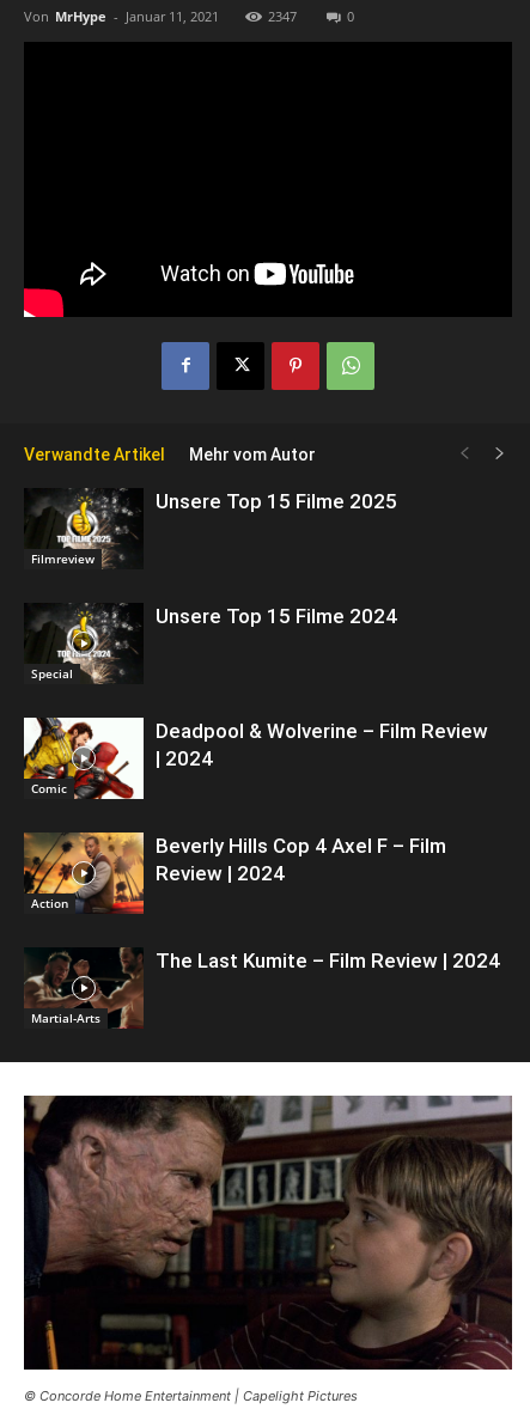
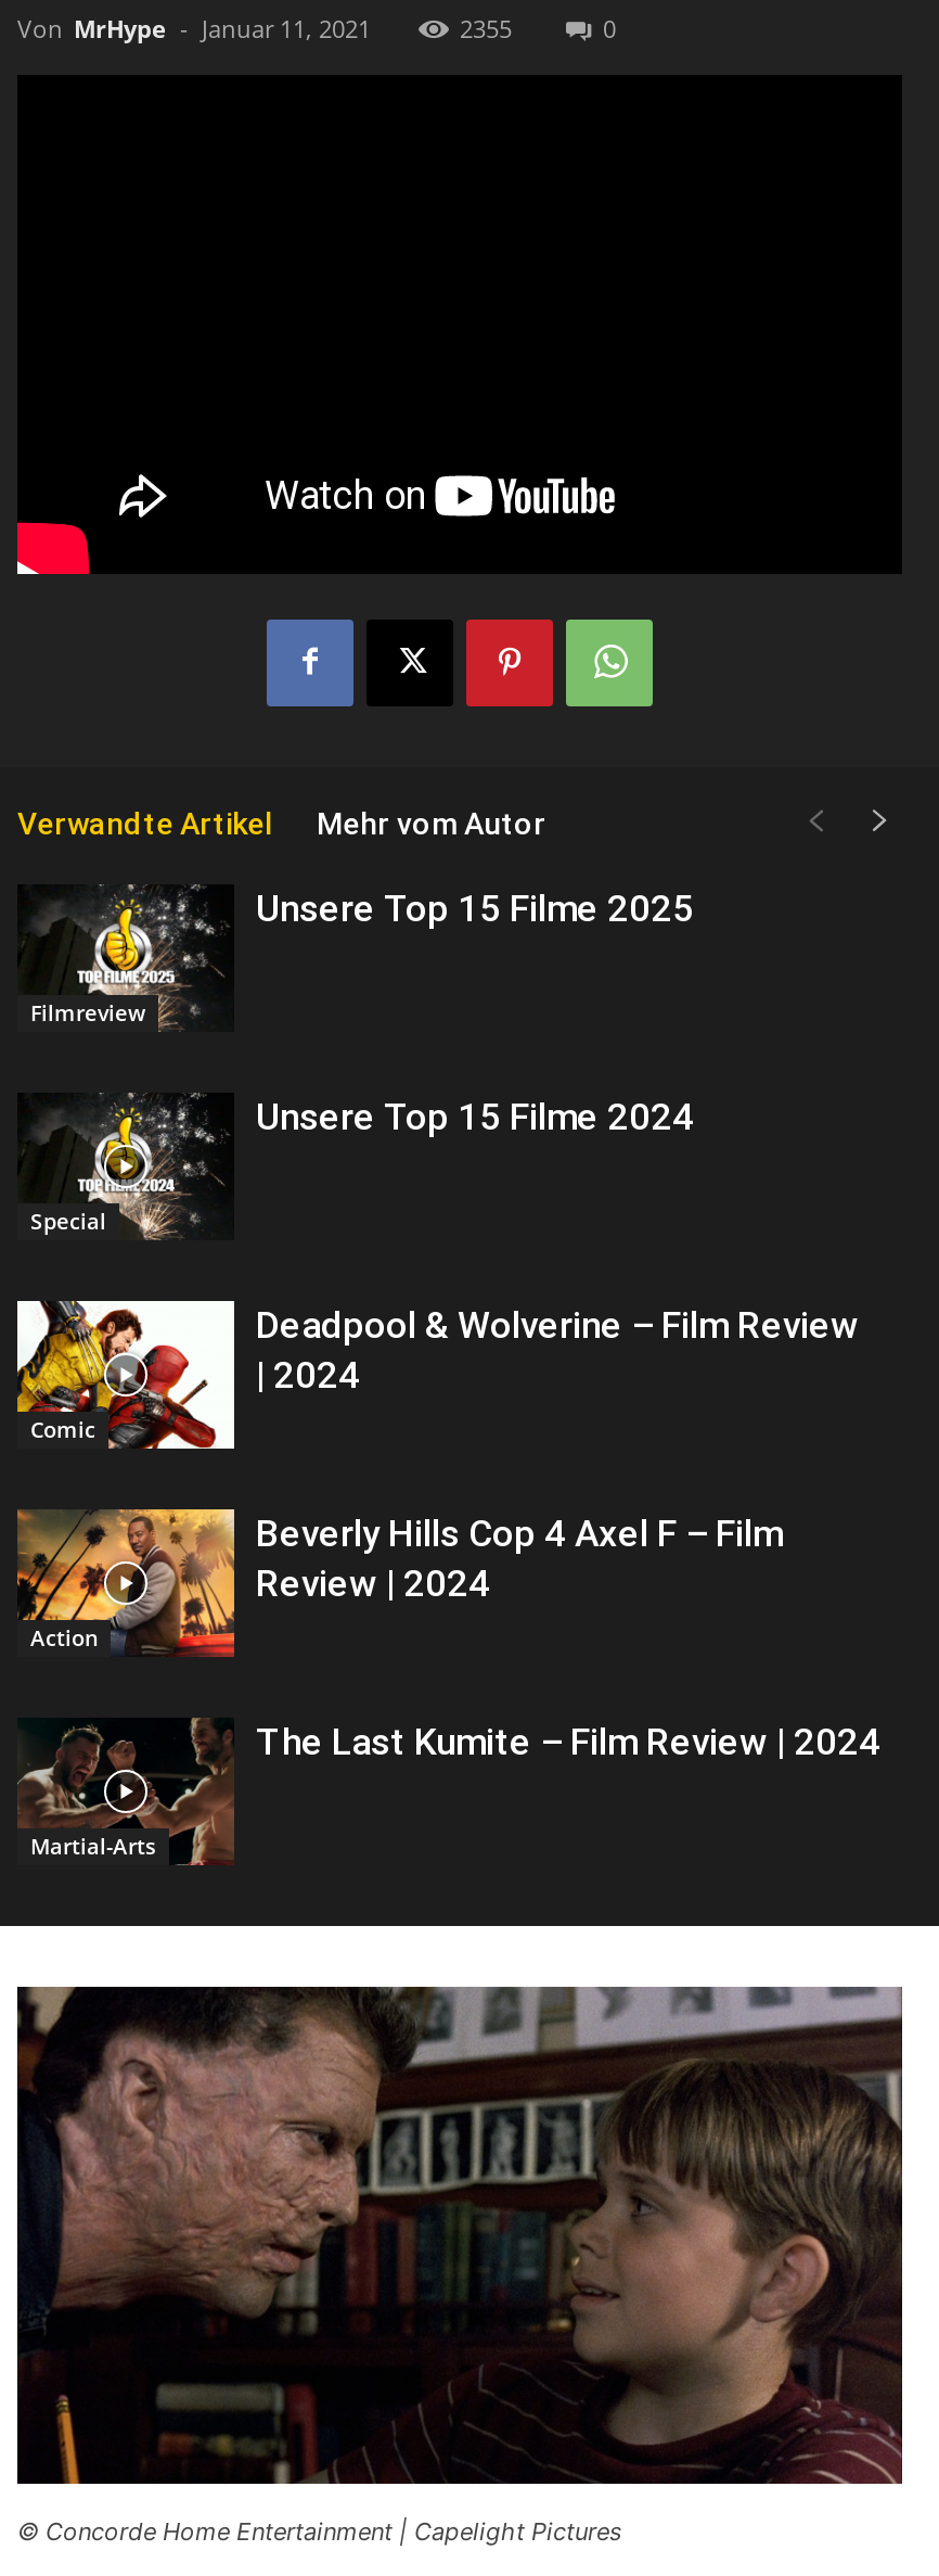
- 2347
+ 2355
